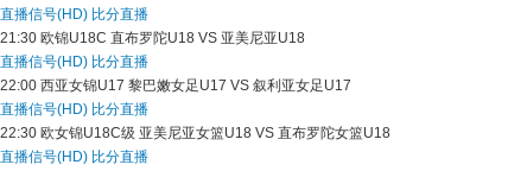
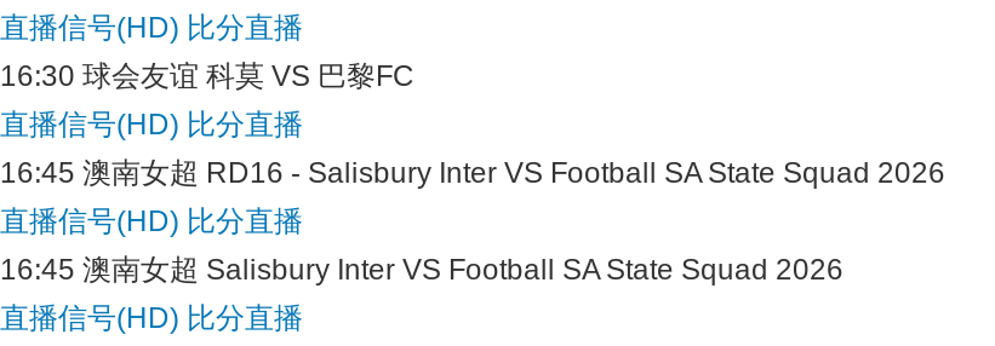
- 21:30 欧锦U18C直布罗陀U18 VS 亚美尼亚U18
+ 16:30 球会友谊科莫 VS 巴黎FC

- 22:00 西亚女锦U17黎巴嫩女足U17 VS 叙利亚女足U17
+ 16:45 澳南女超RD16 - Salisbury Inter VS Football SA State Squad 2026

- 22:30 欧女锦U18C级亚美尼亚女篮U18 VS 直布罗陀女篮U18
+ 16:45 澳南女超Salisbury Inter VS Football SA State Squad 2026
